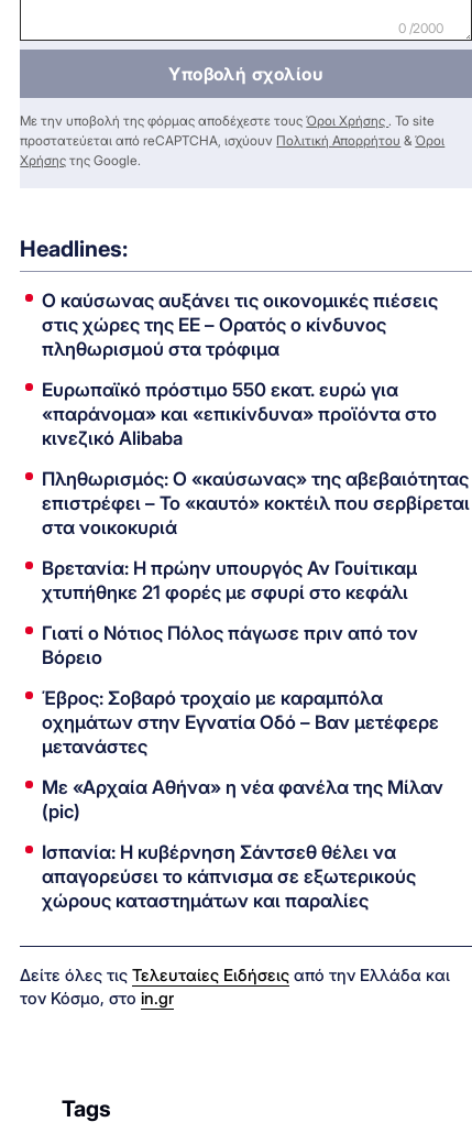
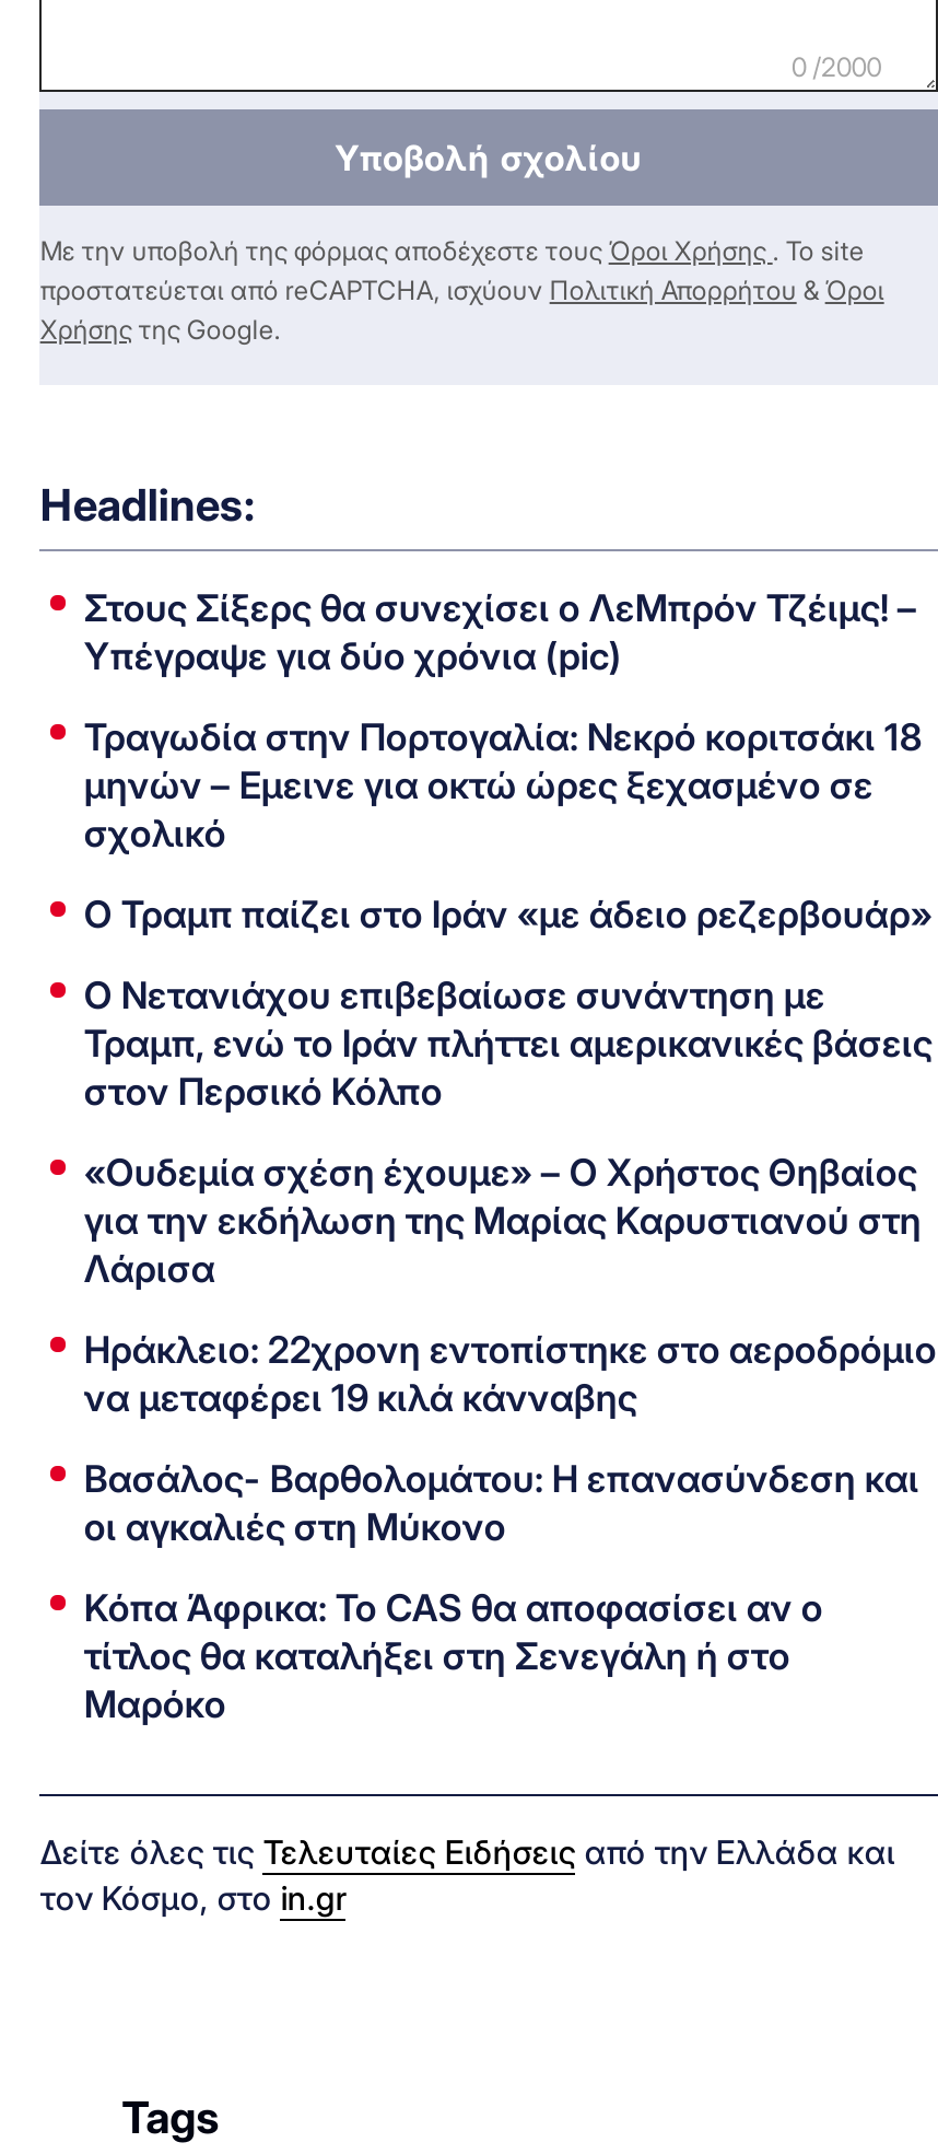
- Ο καύσωνας αυξάνει τις οικονομικές πιέσεις
- στις χώρες της ΕΕ – Ορατός ο κίνδυνος
- πληθωρισμού στα τρόφιμα
+ Στους Σίξερς θα συνεχίσει ο ΛεΜπρόν Τζέιμς! –
+ Υπέγραψε για δύο χρόνια (pic)

- Ευρωπαϊκό πρόστιμο 550 εκατ. ευρώ για
- «παράνομα» και «επικίνδυνα» προϊόντα στο
- κινεζικό Alibaba
+ Τραγωδία στην Πορτογαλία: Νεκρό κοριτσάκι 18
+ μηνών – Εμεινε για οκτώ ώρες ξεχασμένο σε
+ σχολικό

- Πληθωρισμός: Ο «καύσωνας» της αβεβαιότητας
- επιστρέφει – Το «καυτό» κοκτέιλ που σερβίρεται
- στα νοικοκυριά
+ Ο Τραμπ παίζει στο Ιράν «με άδειο ρεζερβουάρ»

- Βρετανία: Η πρώην υπουργός Αν Γουίτικαμ
- χτυπήθηκε 21 φορές με σφυρί στο κεφάλι
+ Ο Νετανιάχου επιβεβαίωσε συνάντηση με
+ Τραμπ, ενώ το Ιράν πλήττει αμερικανικές βάσεις
+ στον Περσικό Κόλπο

- Γιατί ο Νότιος Πόλος πάγωσε πριν από τον
- Βόρειο
+ «Ουδεμία σχέση έχουμε» – Ο Χρήστος Θηβαίος
+ για την εκδήλωση της Μαρίας Καρυστιανού στη
+ Λάρισα

- Έβρος: Σοβαρό τροχαίο με καραμπόλα
- οχημάτων στην Εγνατία Οδό – Βαν μετέφερε
- μετανάστες
+ Ηράκλειο: 22χρονη εντοπίστηκε στο αεροδρόμιο
+ να μεταφέρει 19 κιλά κάνναβης

- Με «Αρχαία Αθήνα» η νέα φανέλα της Μίλαν
- (pic)
+ Βασάλος- Βαρθολομάτου: Η επανασύνδεση και
+ οι αγκαλιές στη Μύκονο

- Ισπανία: Η κυβέρνηση Σάντσεθ θέλει να
- απαγορεύσει το κάπνισμα σε εξωτερικούς
- χώρους καταστημάτων και παραλίες
+ Κόπα Άφρικα: Το CAS θα αποφασίσει αν ο
+ τίτλος θα καταλήξει στη Σενεγάλη ή στο
+ Μαρόκο
